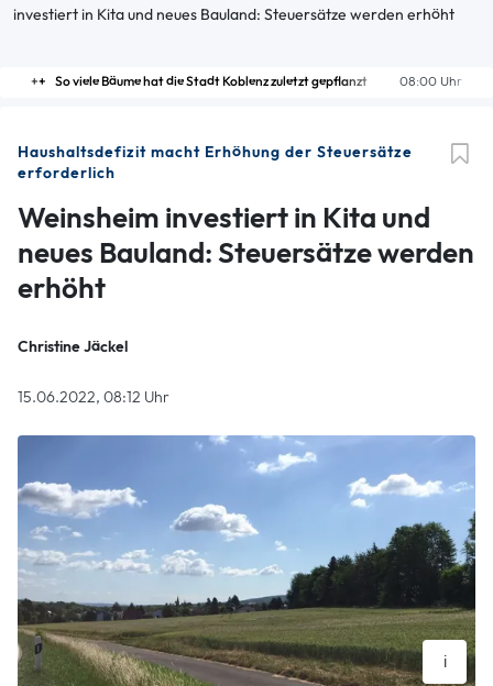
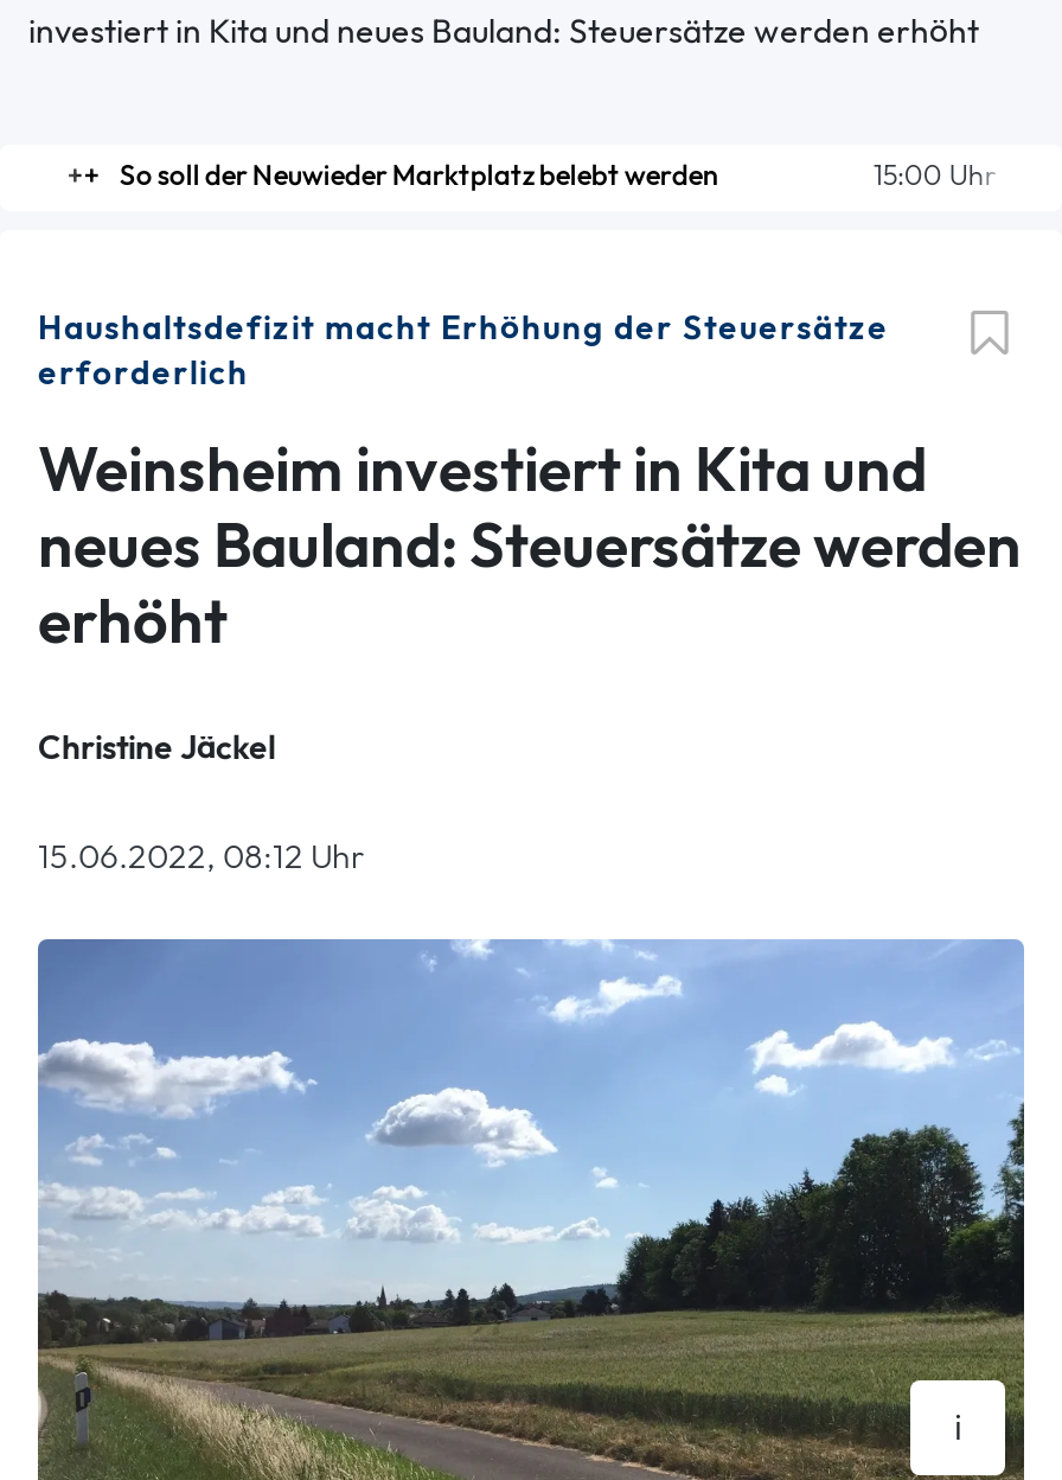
- 08:00 Uhr
- So viele Bäume hat die Stadt Koblenz zuletzt gepflanzt
+ 15:00 Uhr
+ So soll der Neuwieder Marktplatz belebt werden
